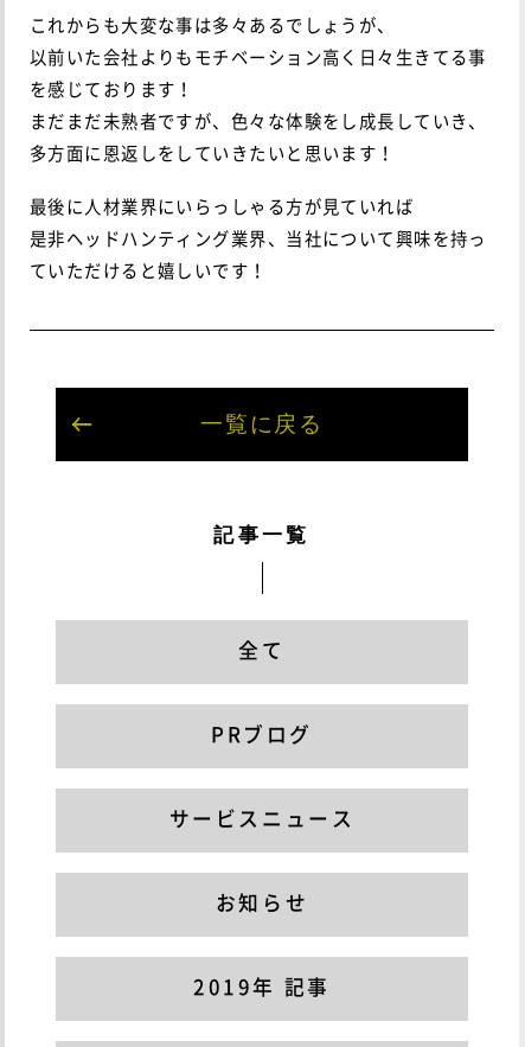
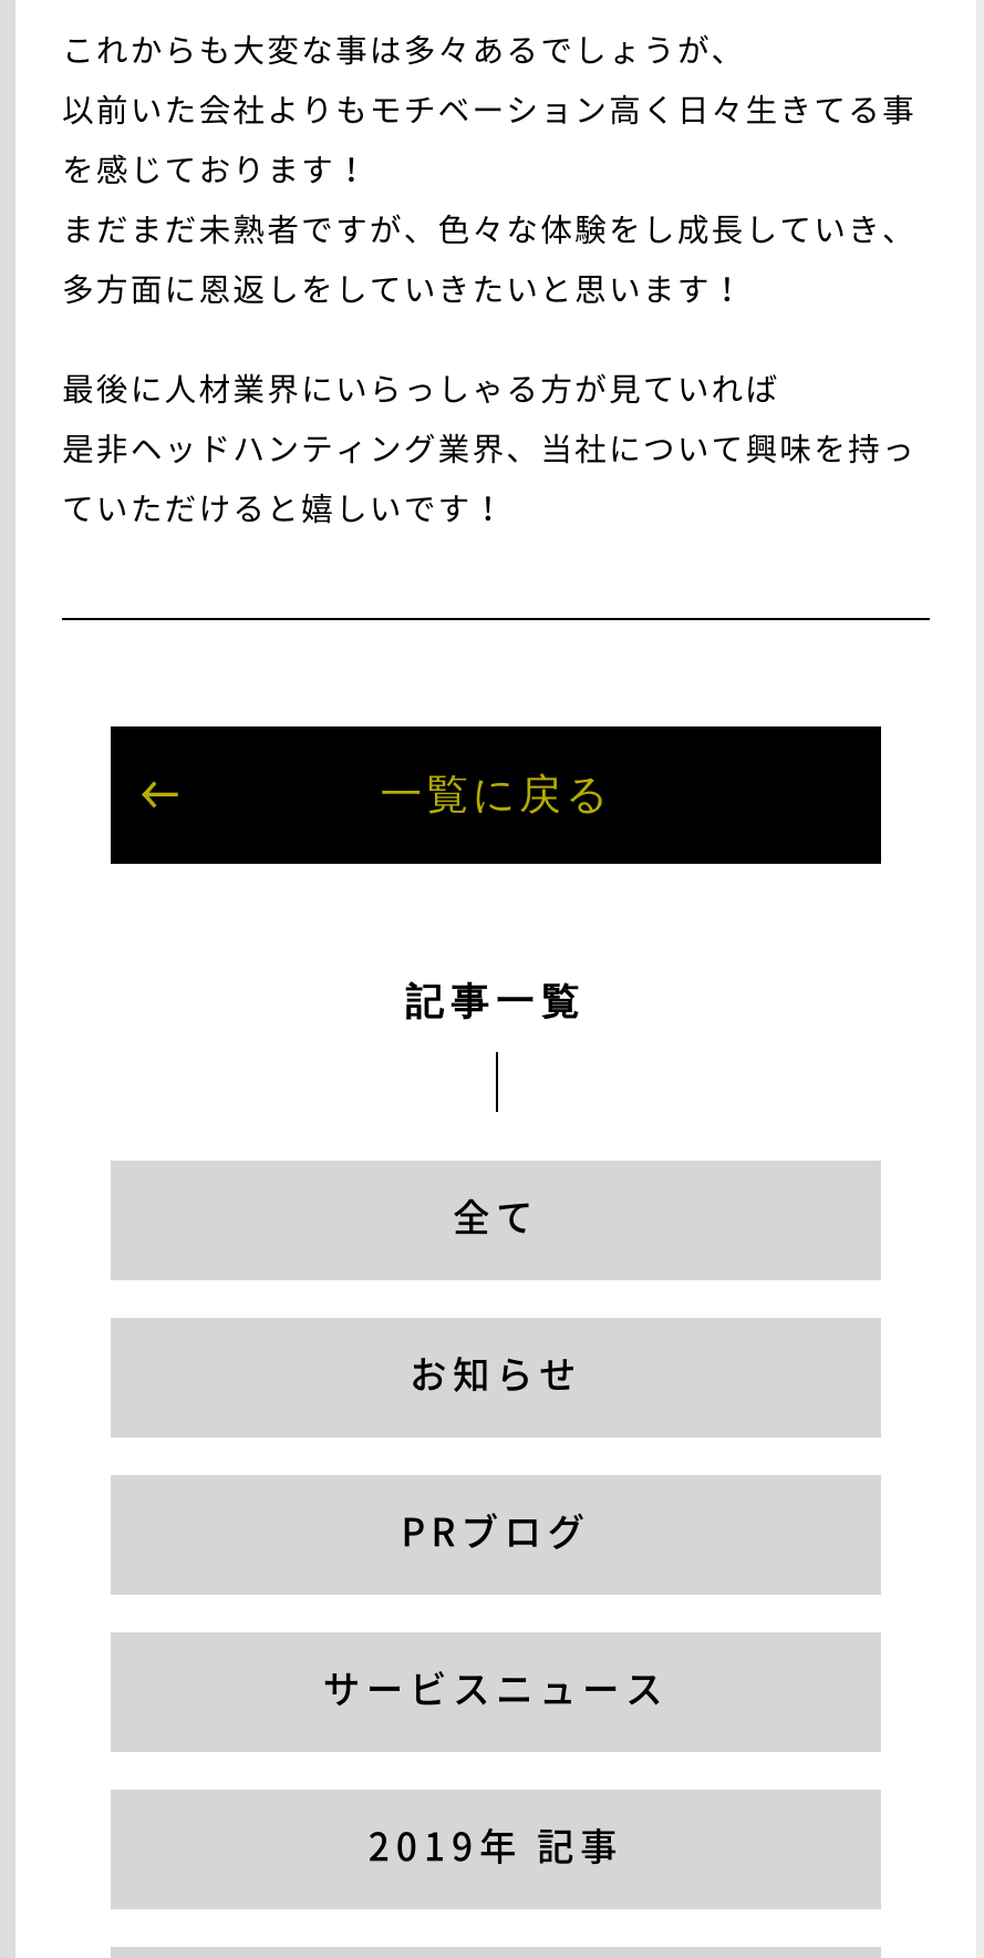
moved down: PRブログ | サービスニュース

moved up: お知らせ
